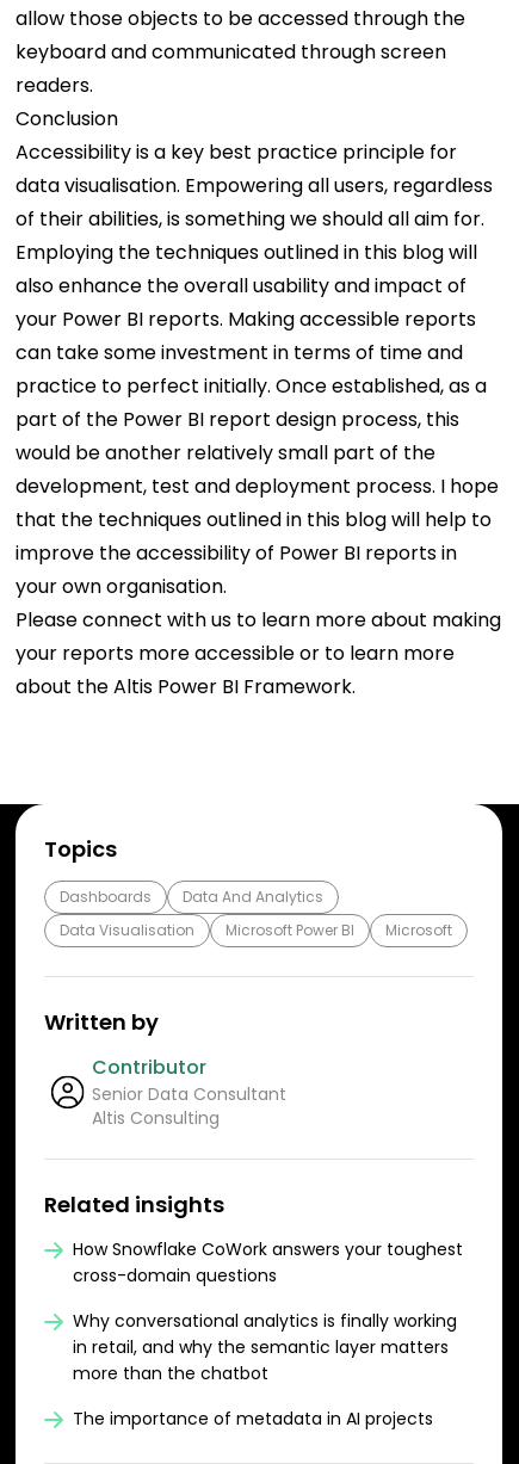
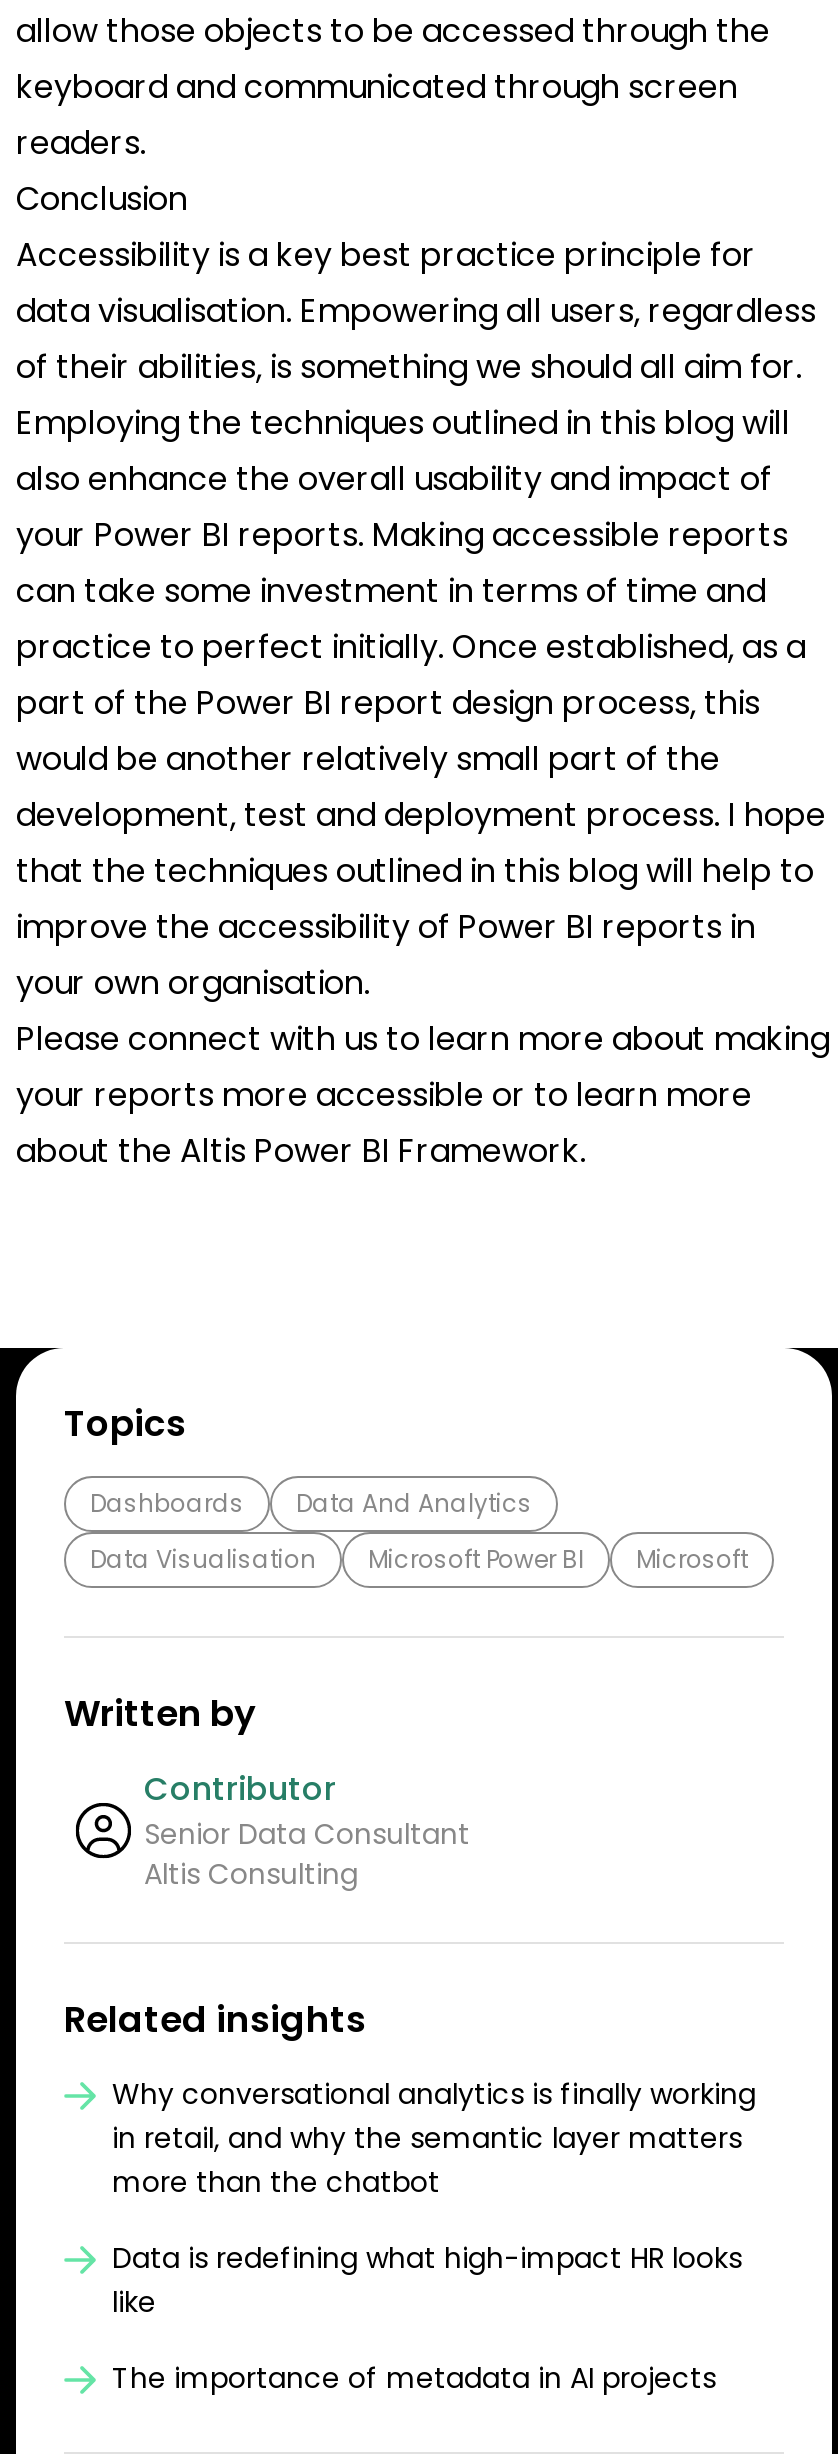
- How Snowflake CoWork answers your toughest
- cross-domain questions

moved up: Why conversational analytics is finally working | in retail, and why the semantic layer matters | more than the chatbot

+ Data is redefining what high-impact HR looks
+ like
